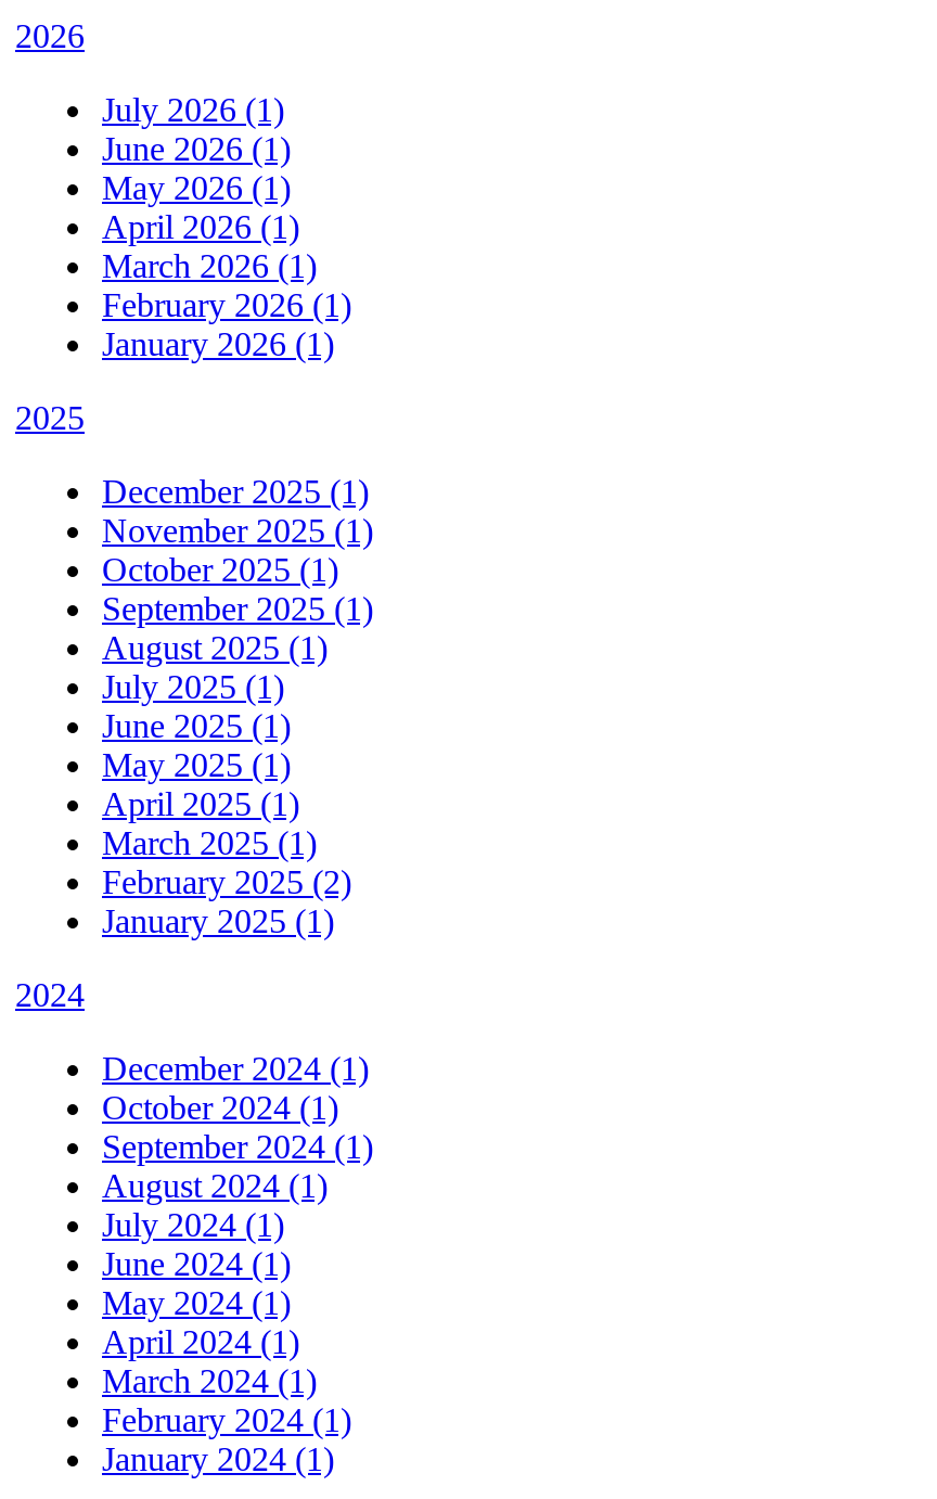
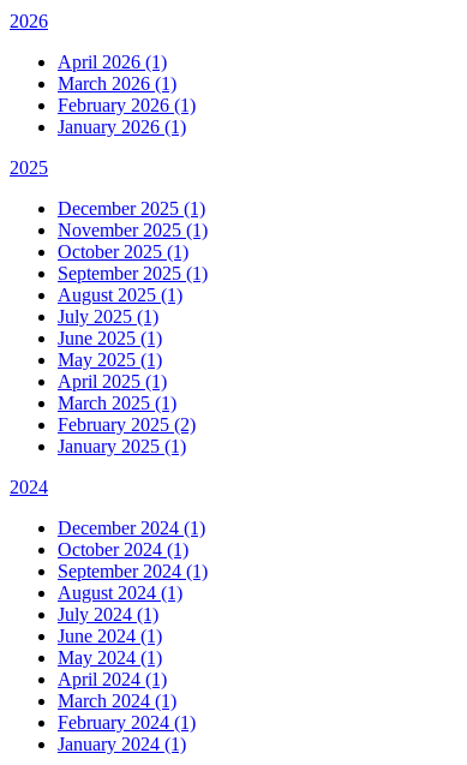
- July 2026 (1)
- June 2026 (1)
- May 2026 (1)
